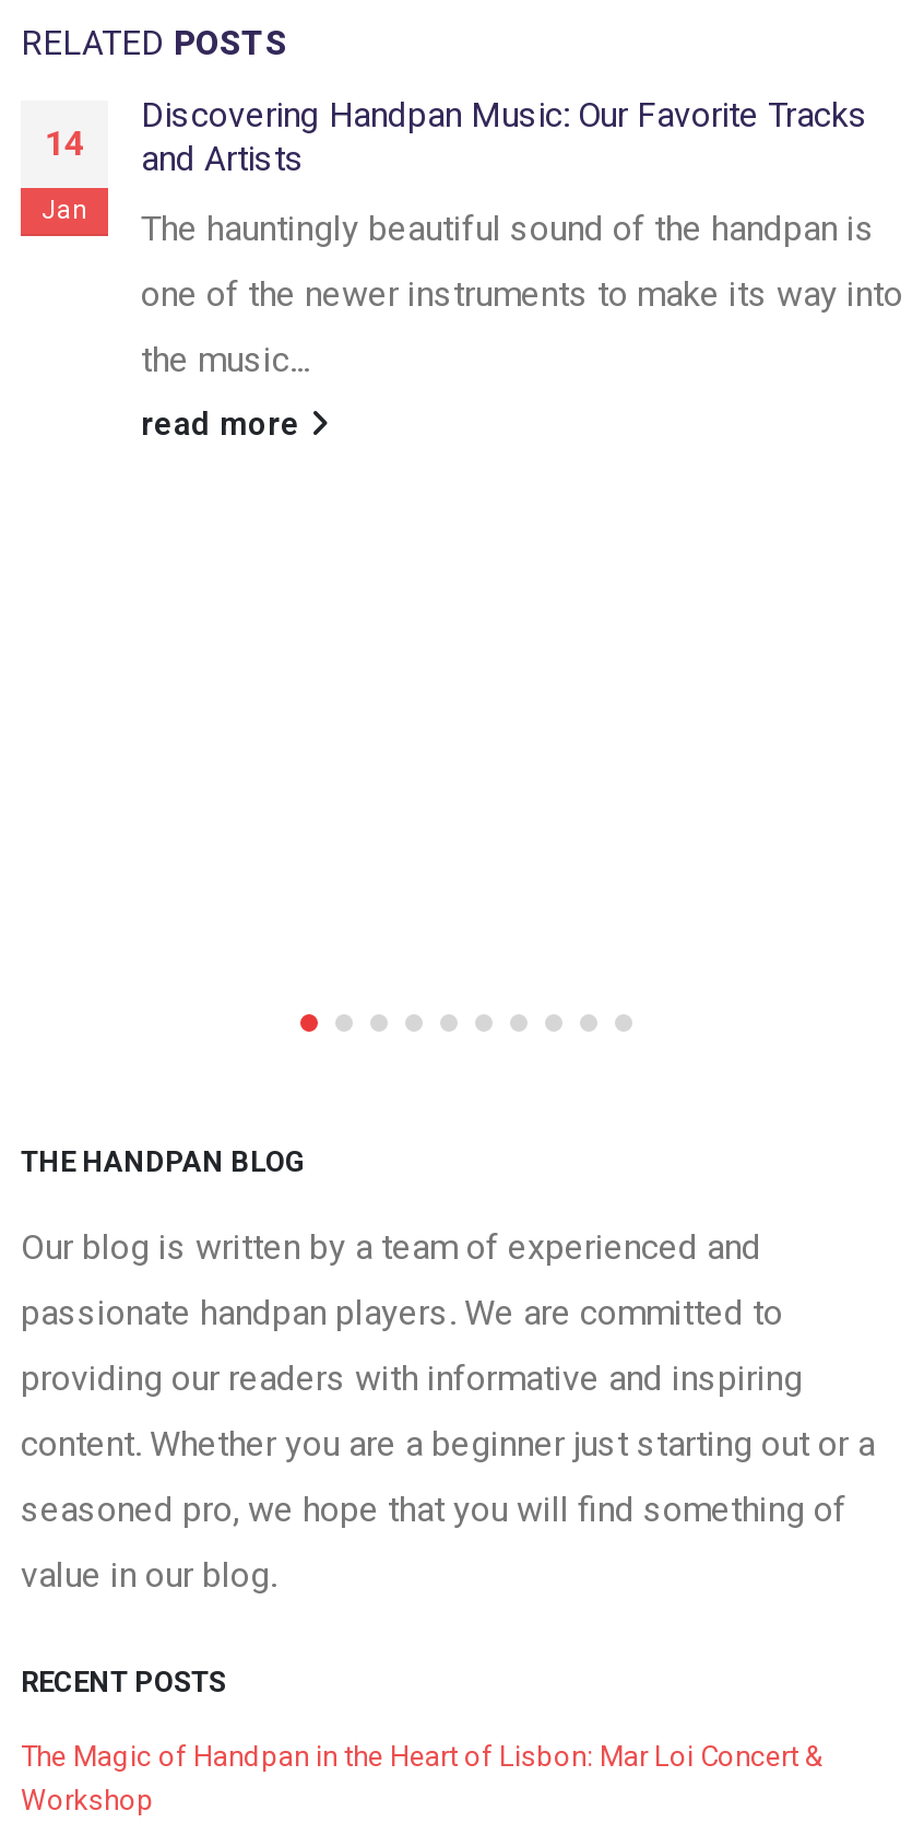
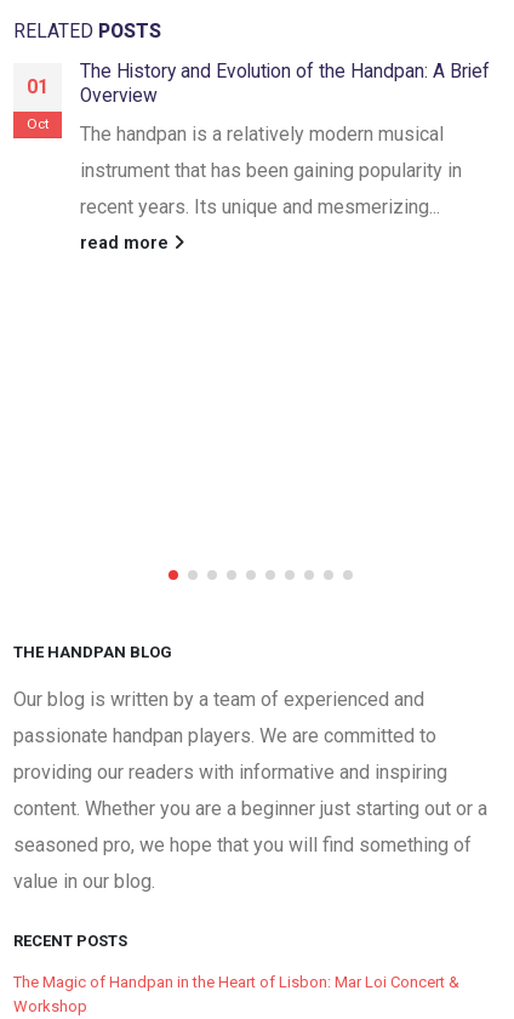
- Discovering Handpan Music: Our Favorite Tracks
- and Artists
+ The History and Evolution of the Handpan: A Brief
+ Overview

- 14
+ 01

- Jan
+ Oct

- The hauntingly beautiful sound of the handpan is
+ The handpan is a relatively modern musical

- one of the newer instruments to make its way into
+ instrument that has been gaining popularity in

- the music...
+ recent years. Its unique and mesmerizing...
